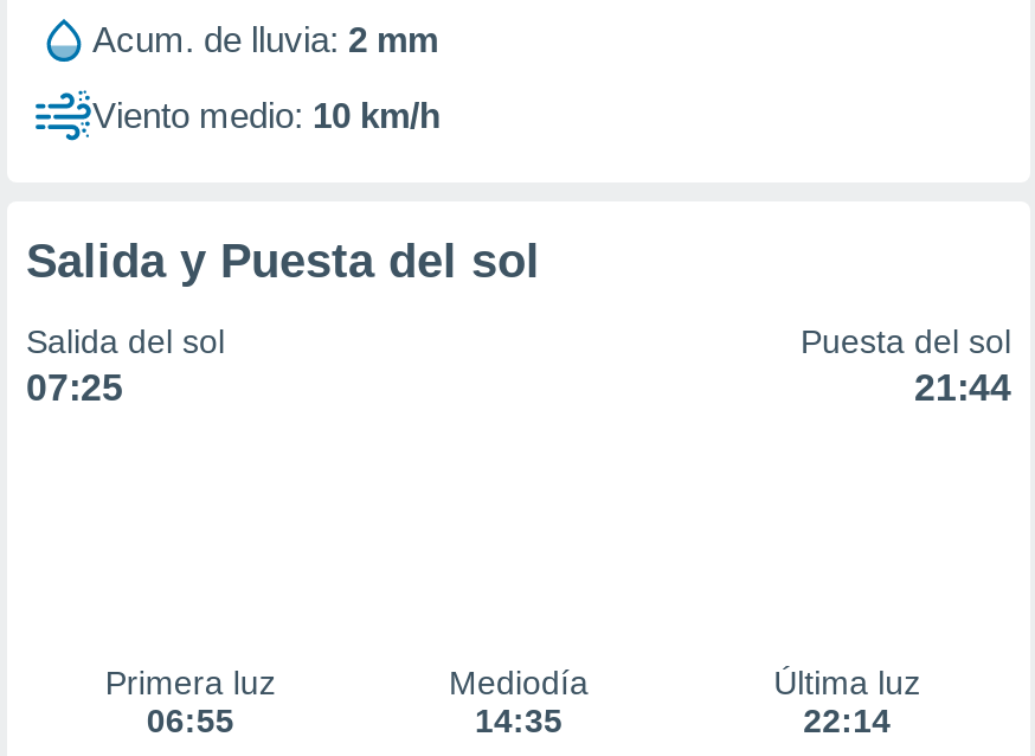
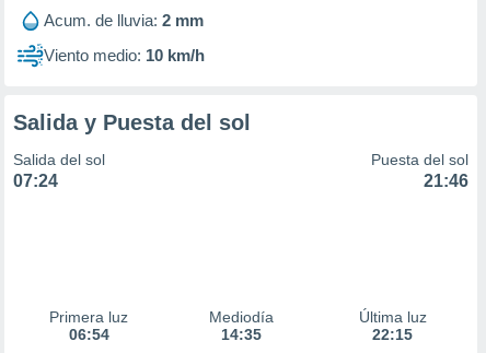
- 07:25
+ 07:24

- 21:44
+ 21:46

- 06:55
+ 06:54

- 22:14
+ 22:15
